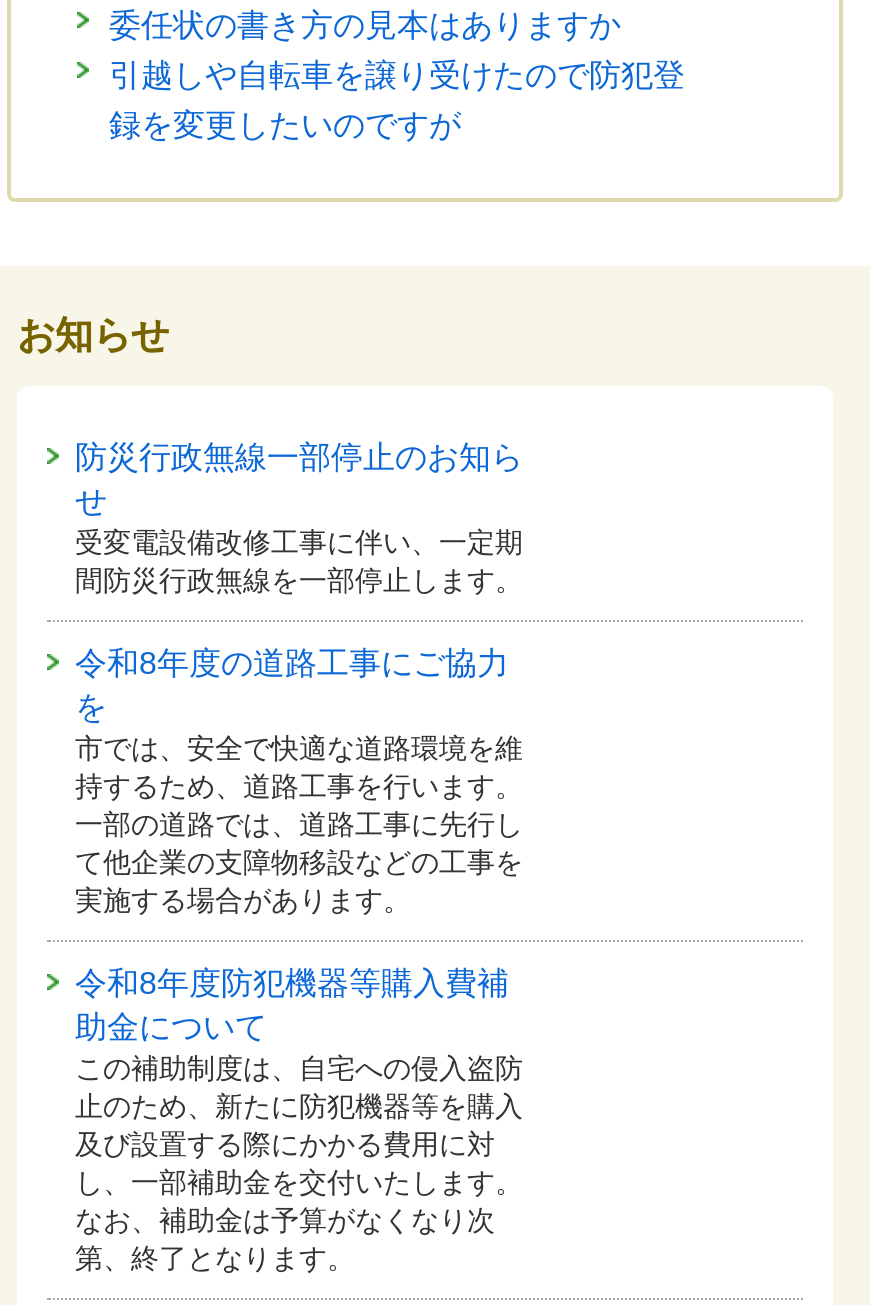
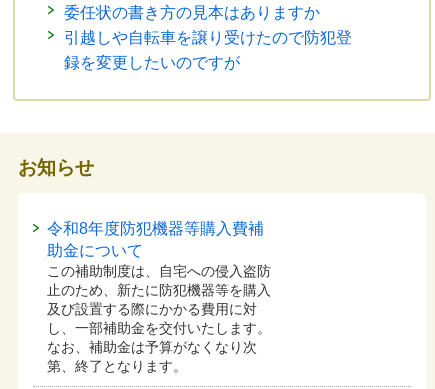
- 防災行政無線一部停止のお知ら
- せ
- 受変電設備改修工事に伴い、一定期
- 間防災行政無線を一部停止します。
- 令和8年度の道路工事にご協力
- を
- 市では、安全で快適な道路環境を維
- 持するため、道路工事を行います。
- 一部の道路では、道路工事に先行し
- て他企業の支障物移設などの工事を
- 実施する場合があります。
